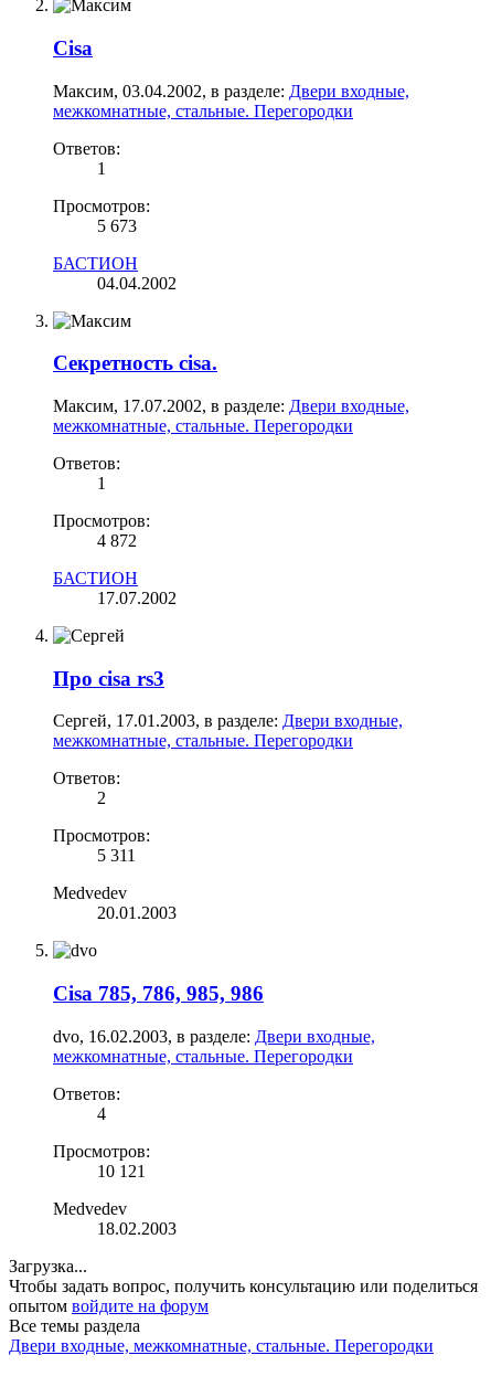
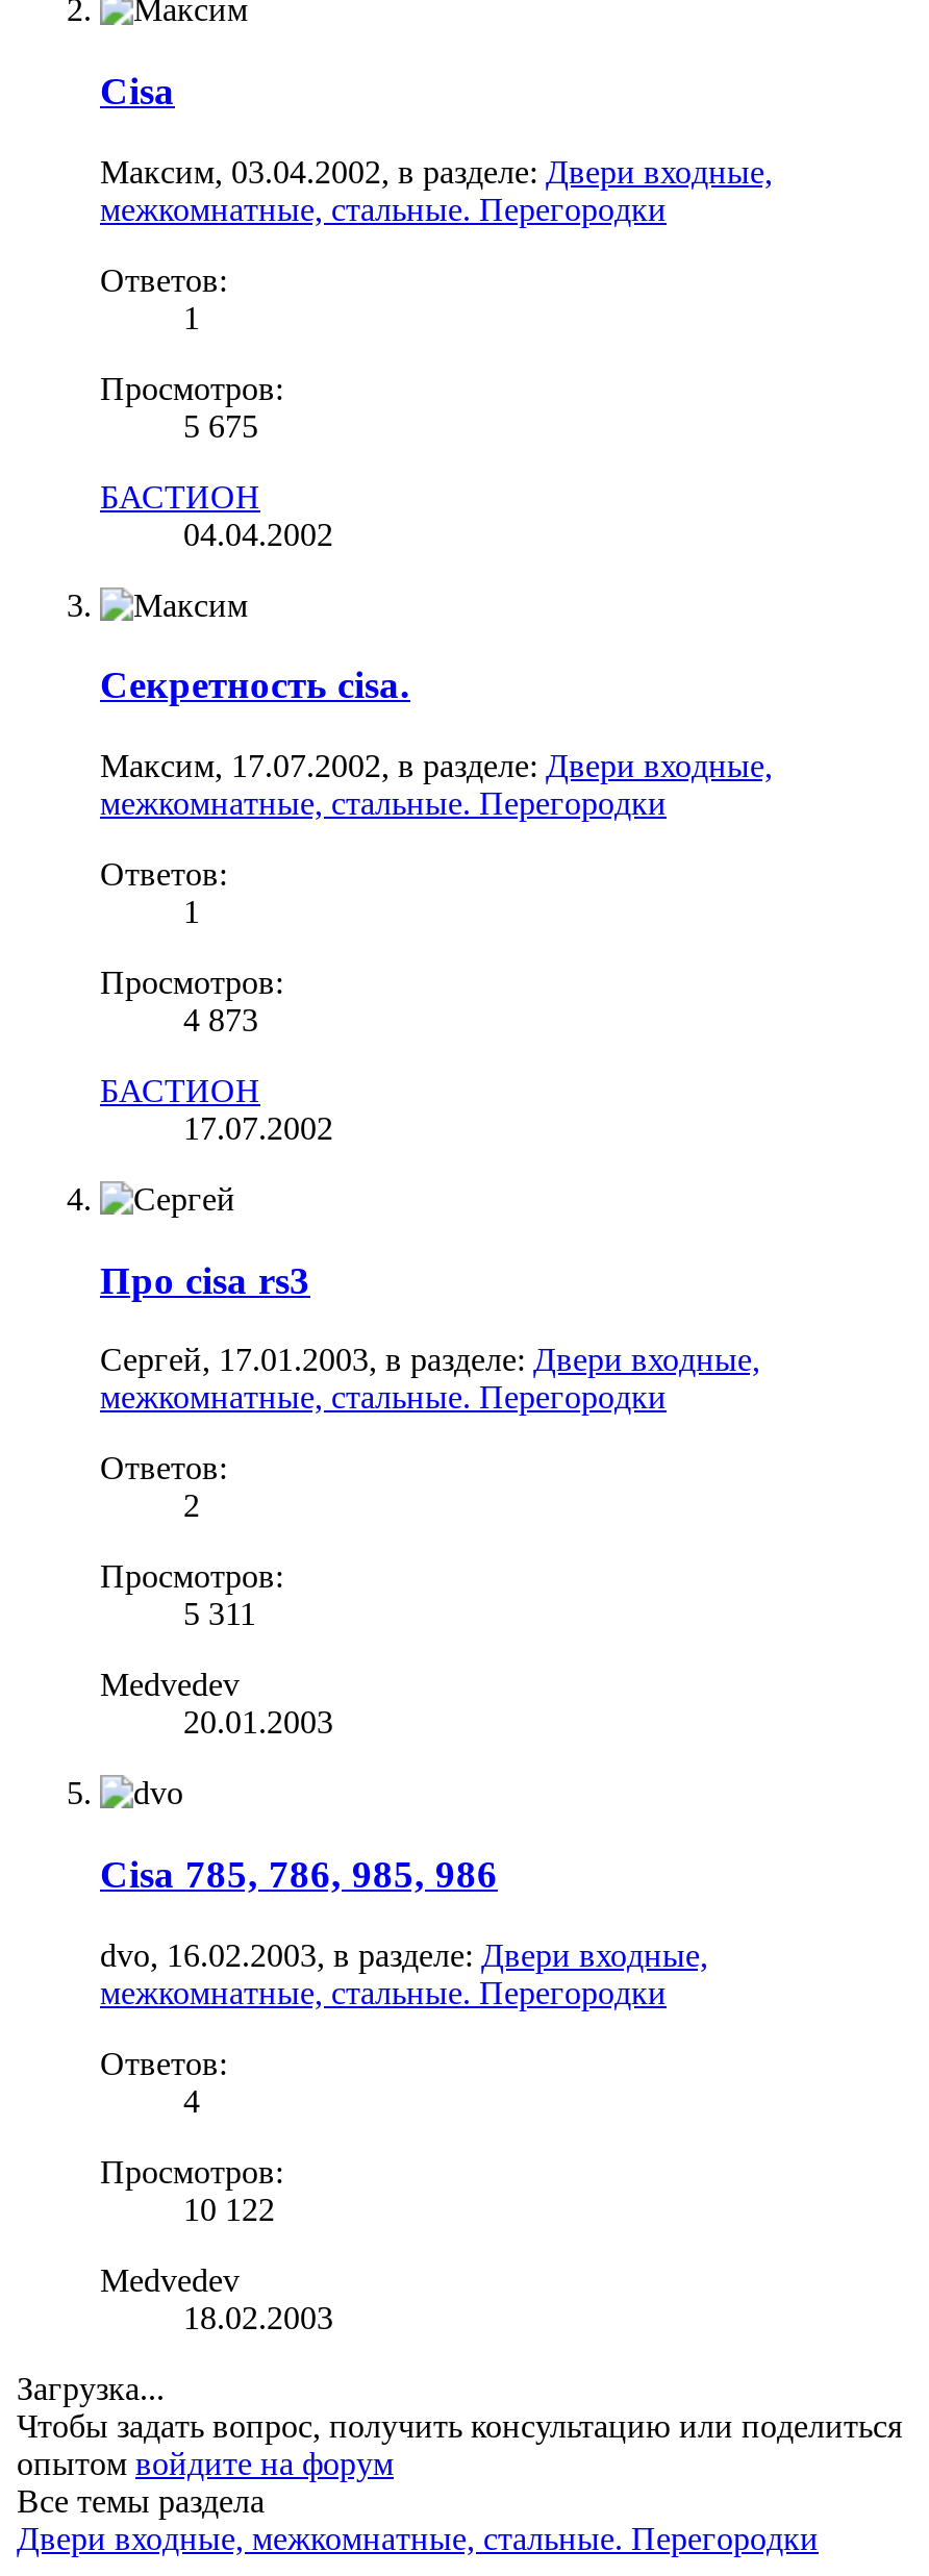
- 5 673
+ 5 675

- 4 872
+ 4 873

- 10 121
+ 10 122
